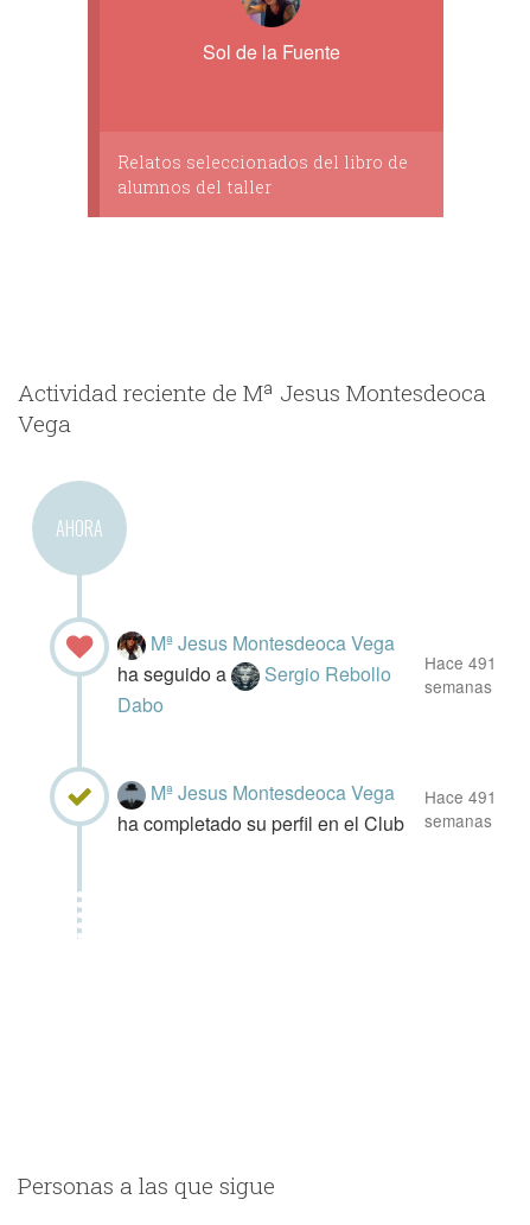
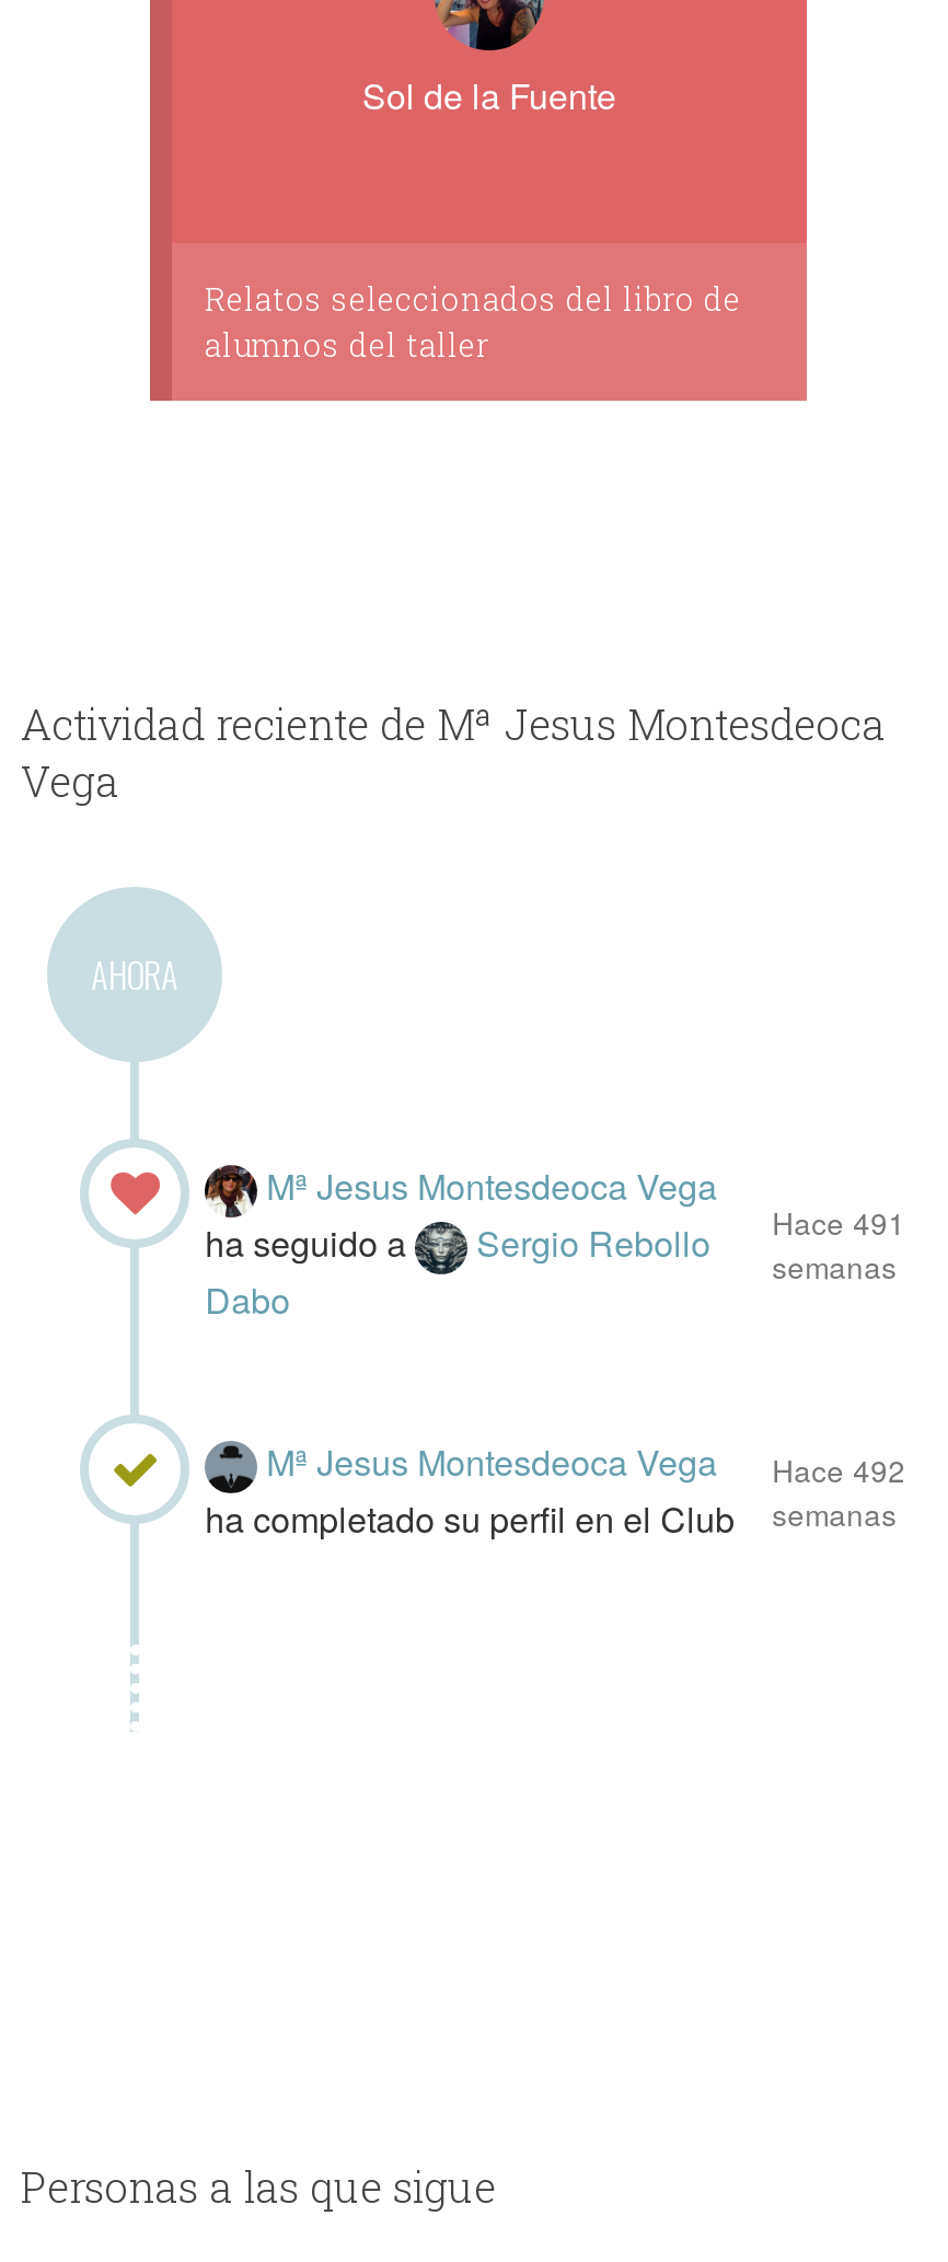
- Mª Jesus Montesdeoca Vega Hace 491
+ Mª Jesus Montesdeoca Vega Hace 492
